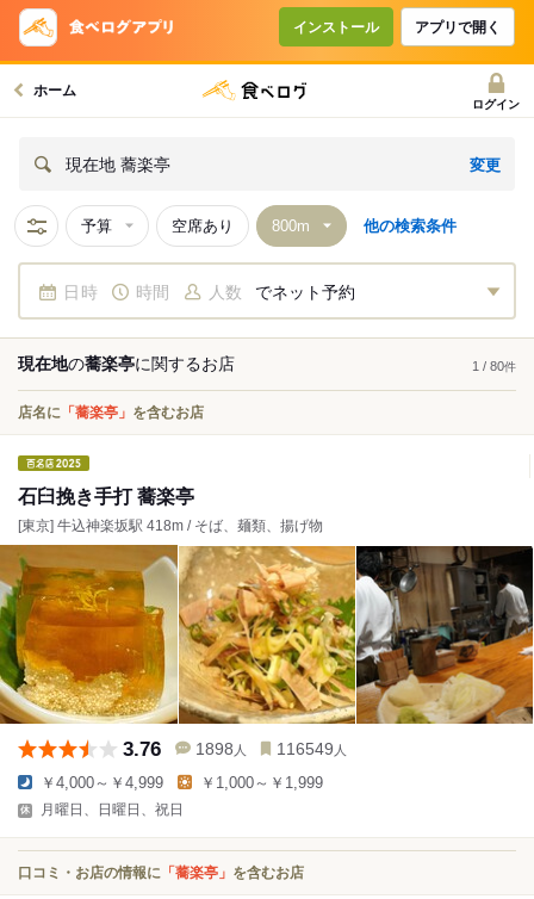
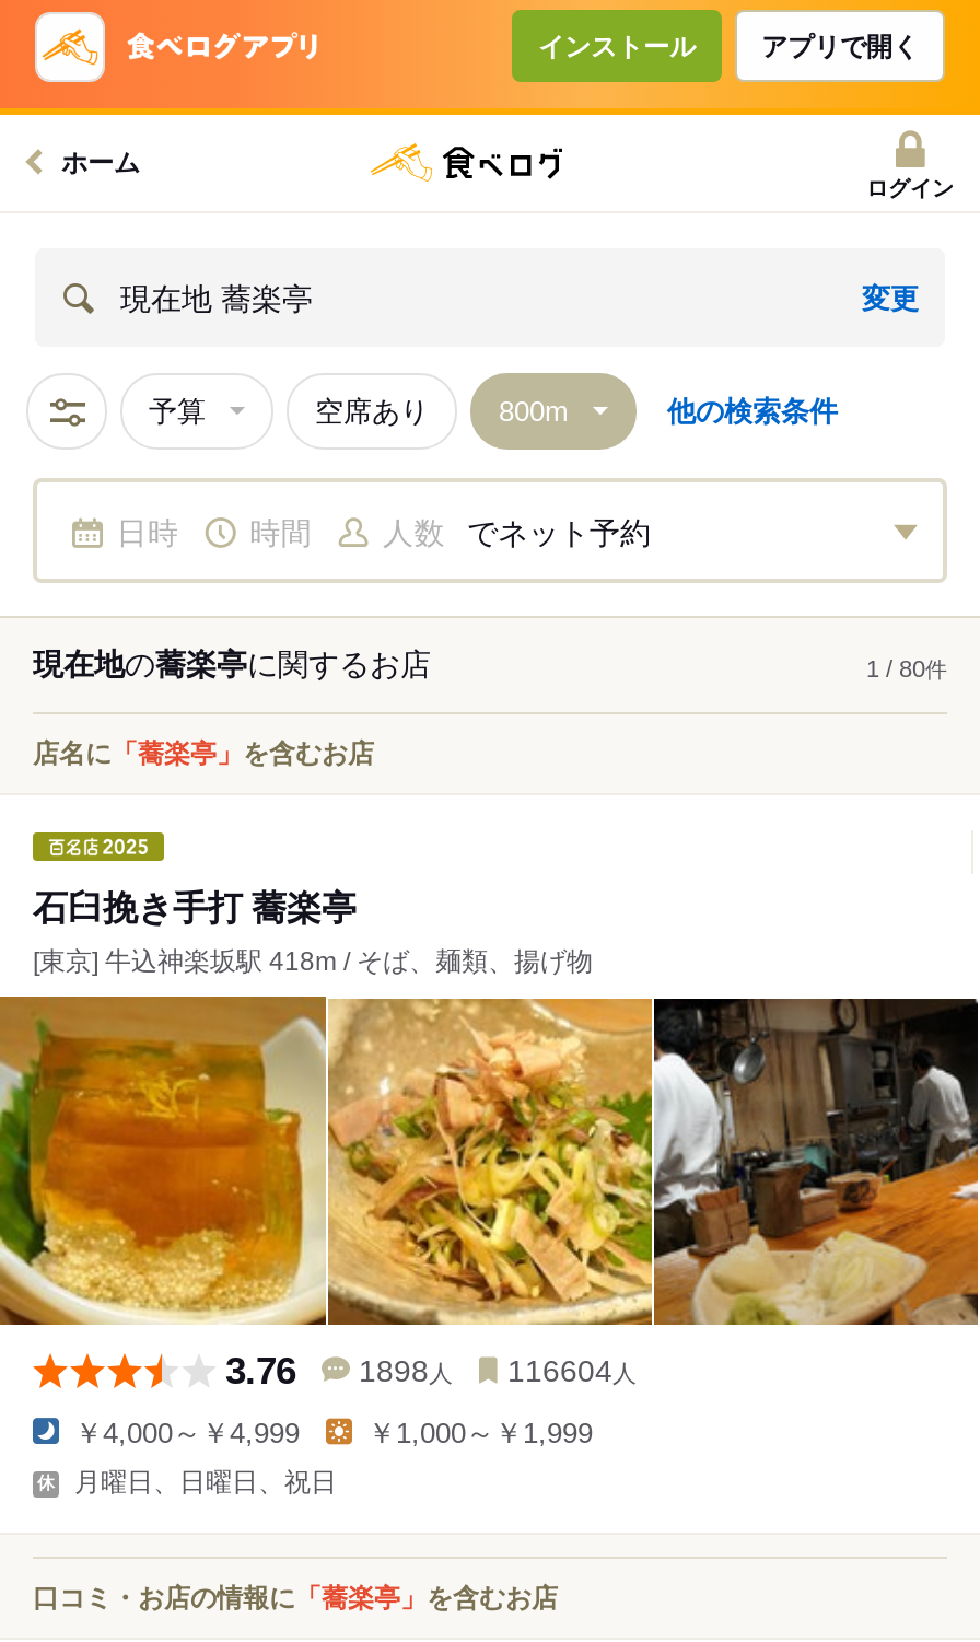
- 3.76 1898人 116549人
+ 3.76 1898人 116604人
